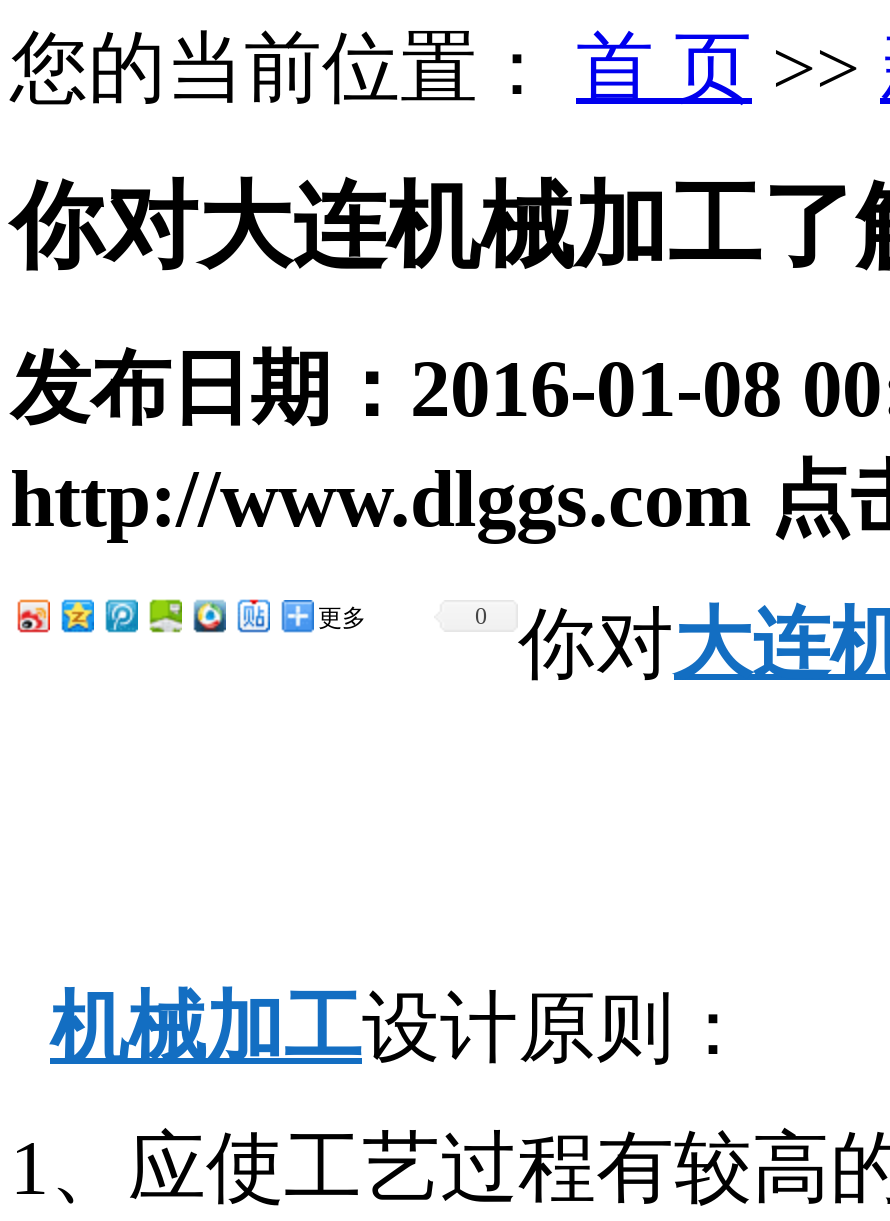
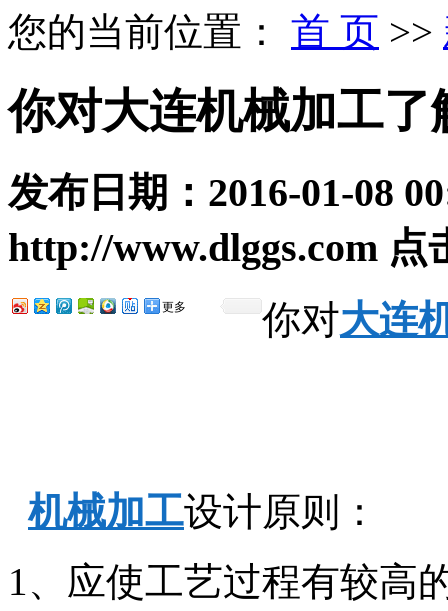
- 0
